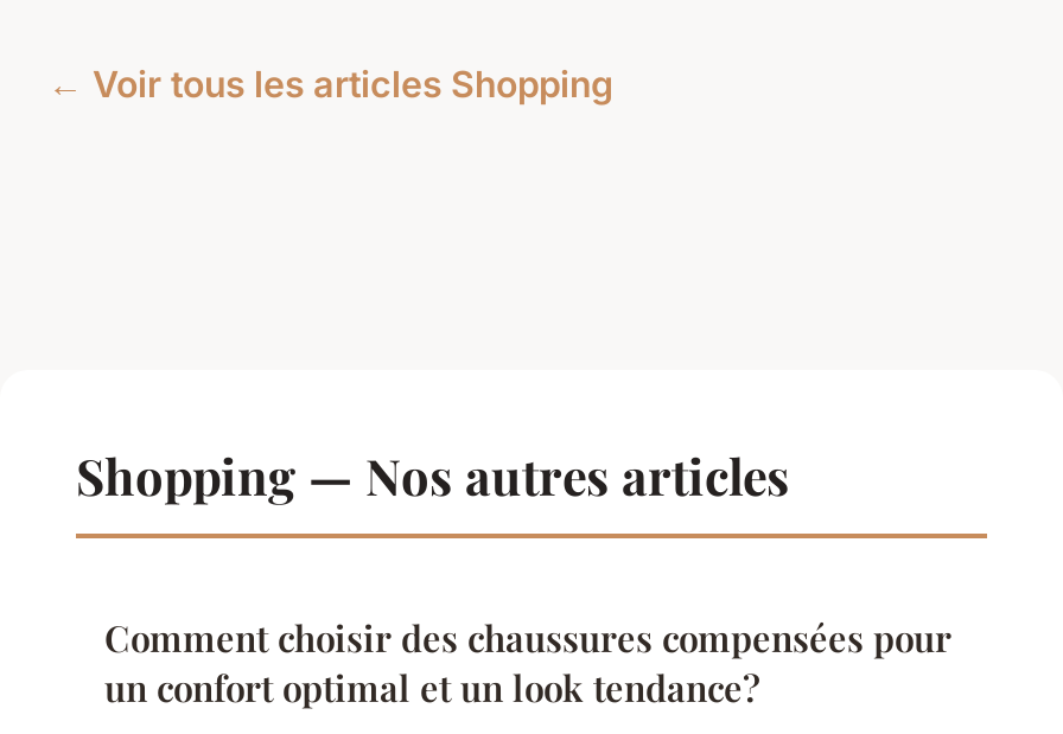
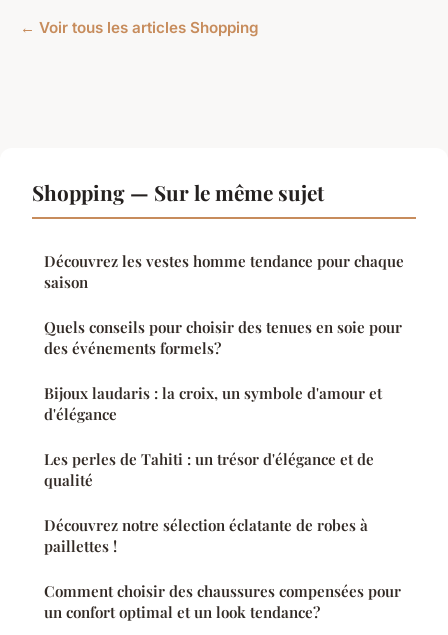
- Shopping — Nos autres articles
+ Shopping — Sur le même sujet
+ Découvrez les vestes homme tendance pour chaque
+ saison
+ Quels conseils pour choisir des tenues en soie pour
+ des événements formels?
+ Bijoux laudaris : la croix, un symbole d'amour et
+ d'élégance
+ Les perles de Tahiti : un trésor d'élégance et de
+ qualité
+ Découvrez notre sélection éclatante de robes à
+ paillettes !
